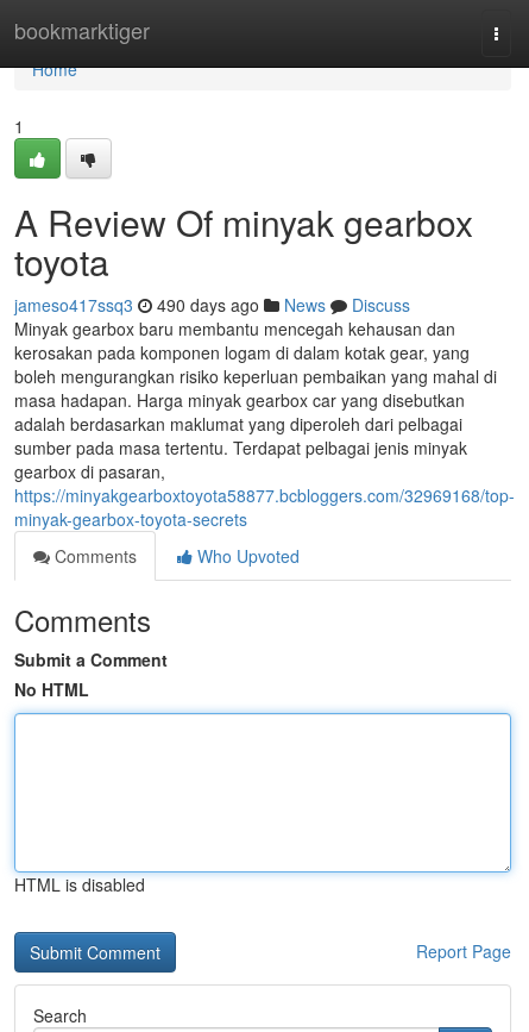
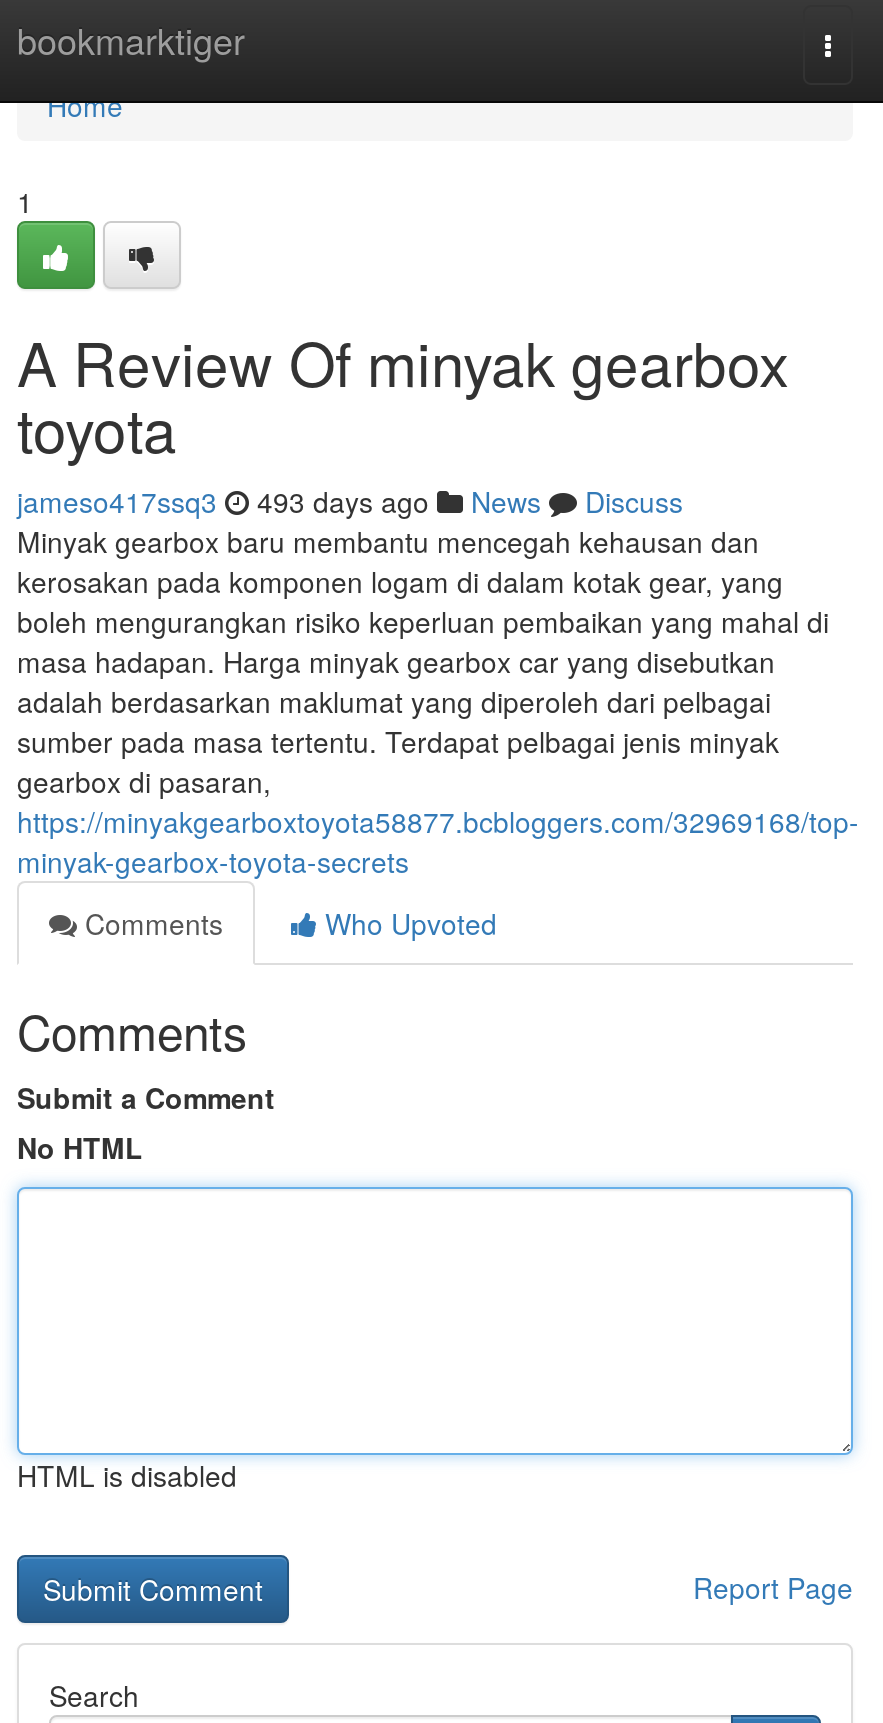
- jameso417ssq3 490 days ago News Discuss
+ jameso417ssq3 493 days ago News Discuss
